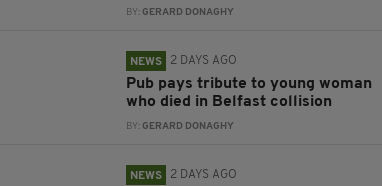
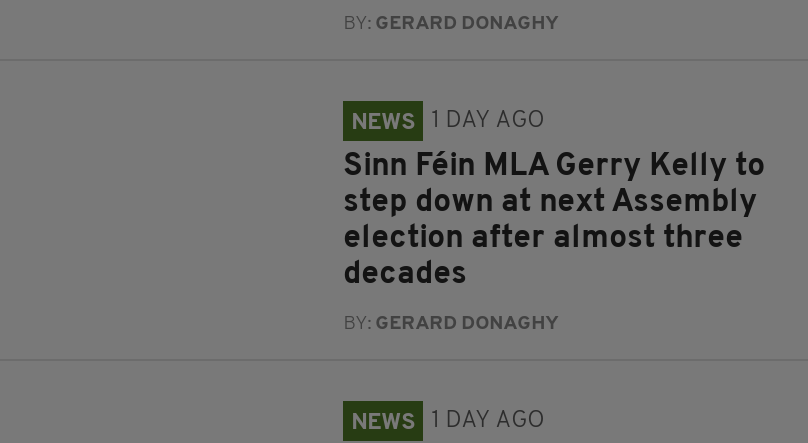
- NEWS 2 DAYS AGO
+ NEWS 1 DAY AGO

- Pub pays tribute to young woman
- who died in Belfast collision
+ Sinn Féin MLA Gerry Kelly to
+ step down at next Assembly
+ election after almost three
+ decades

- NEWS 2 DAYS AGO
+ NEWS 1 DAY AGO
